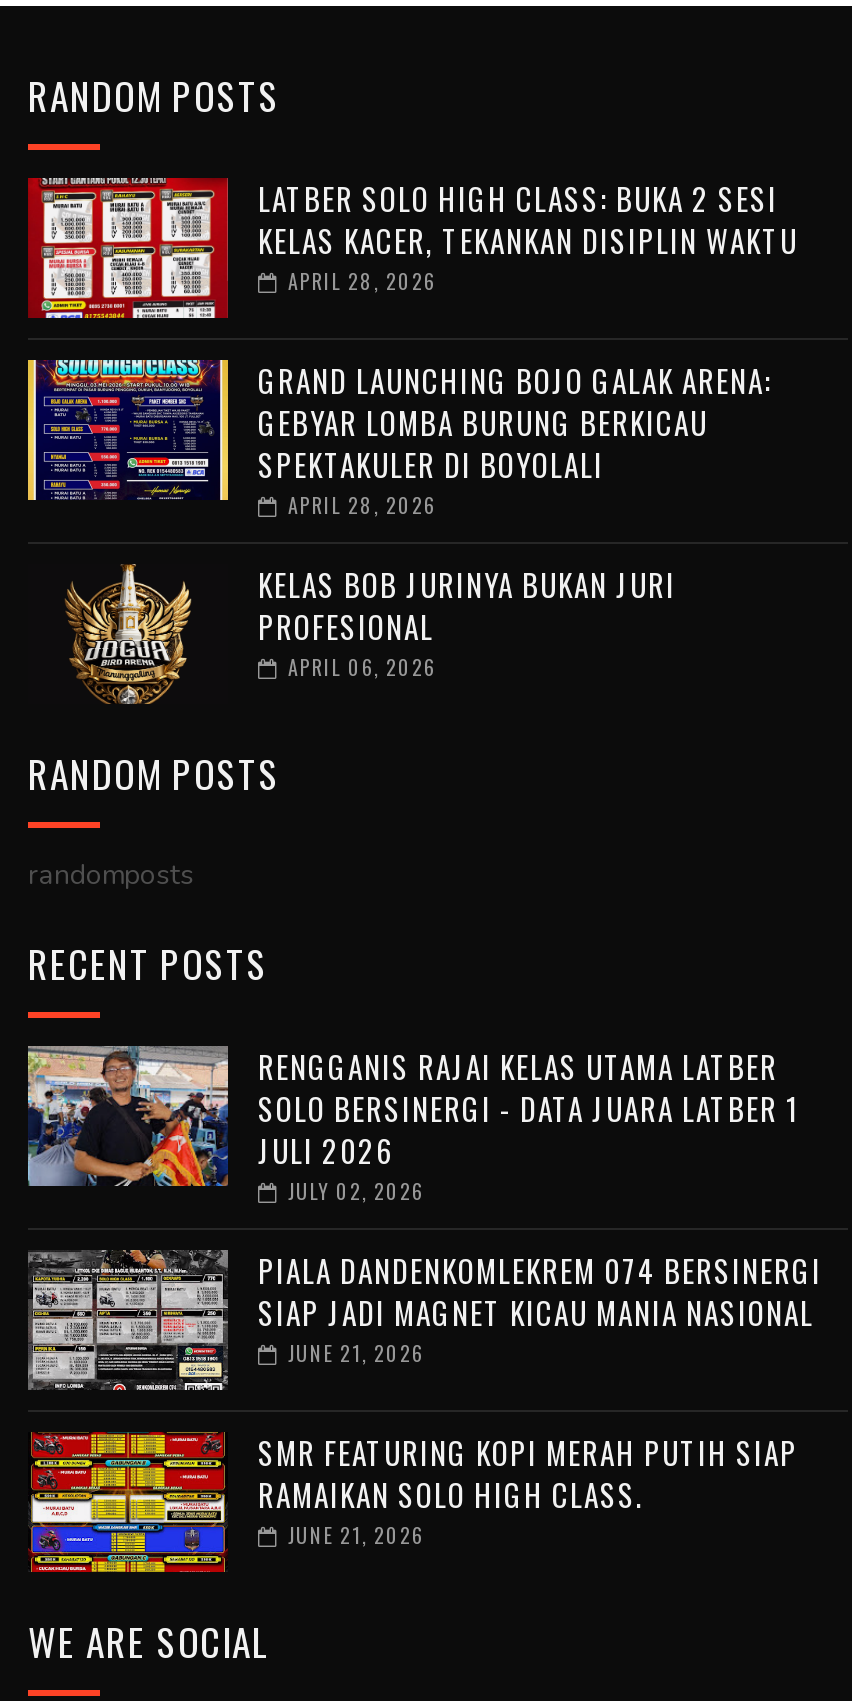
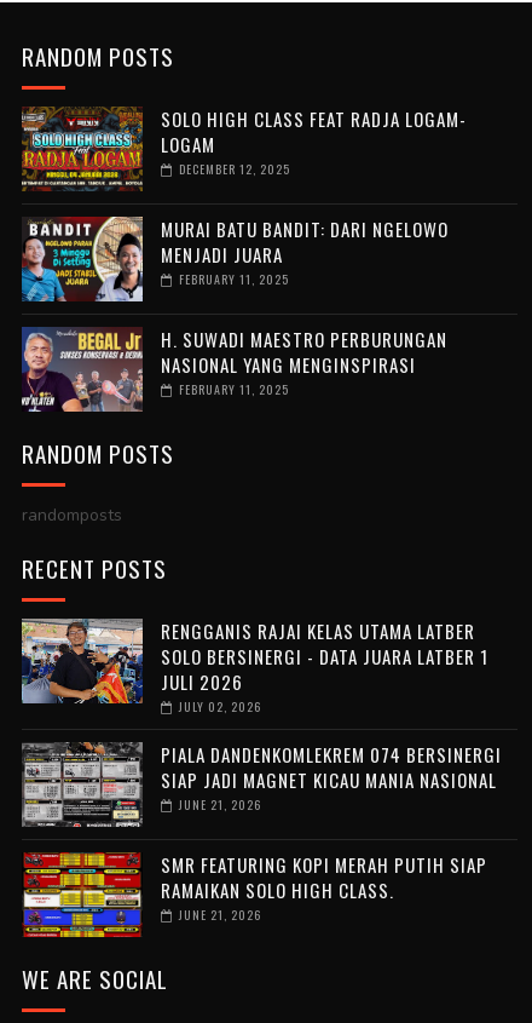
- [image]
- LATBER SOLO HIGH CLASS: BUKA 2 SESI
- KELAS KACER, TEKANKAN DISIPLIN WAKTU
- APRIL 28, 2026
+ [image]
+ SOLO HIGH CLASS FEAT RADJA LOGAM-
+ LOGAM
+ DECEMBER 12, 2025

- [image]
- GRAND LAUNCHING BOJO GALAK ARENA:
- GEBYAR LOMBA BURUNG BERKICAU
- SPEKTAKULER DI BOYOLALI
- APRIL 28, 2026
+ [image]
+ MURAI BATU BANDIT: DARI NGELOWO
+ MENJADI JUARA
+ FEBRUARY 11, 2025

- [image]
- KELAS BOB JURINYA BUKAN JURI
- PROFESIONAL
- APRIL 06, 2026
+ [image]
+ H. SUWADI MAESTRO PERBURUNGAN
+ NASIONAL YANG MENGINSPIRASI
+ FEBRUARY 11, 2025
